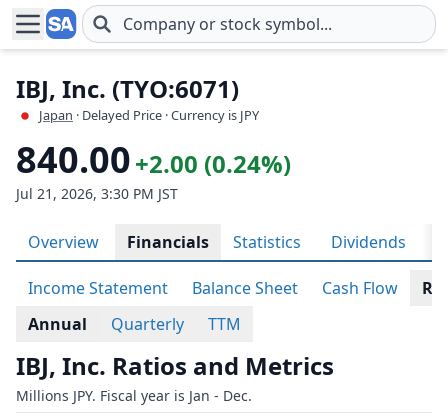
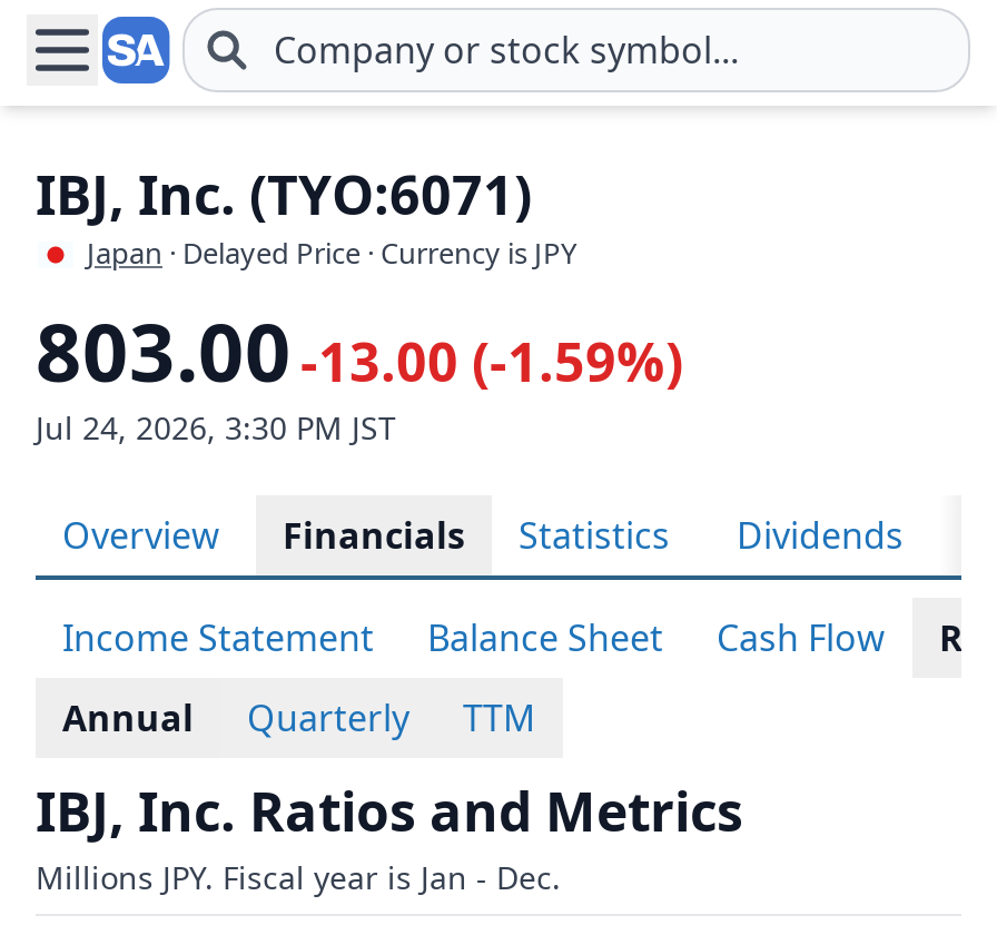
- 840.00 +2.00 (0.24%)
+ 803.00 -13.00 (-1.59%)

- Jul 21, 2026, 3:30 PM JST
+ Jul 24, 2026, 3:30 PM JST
